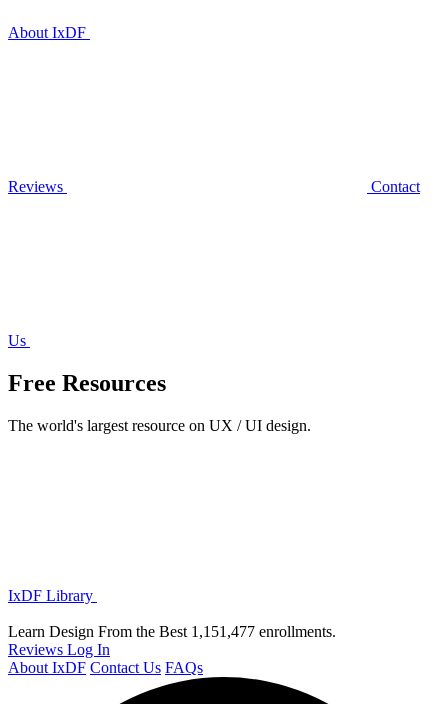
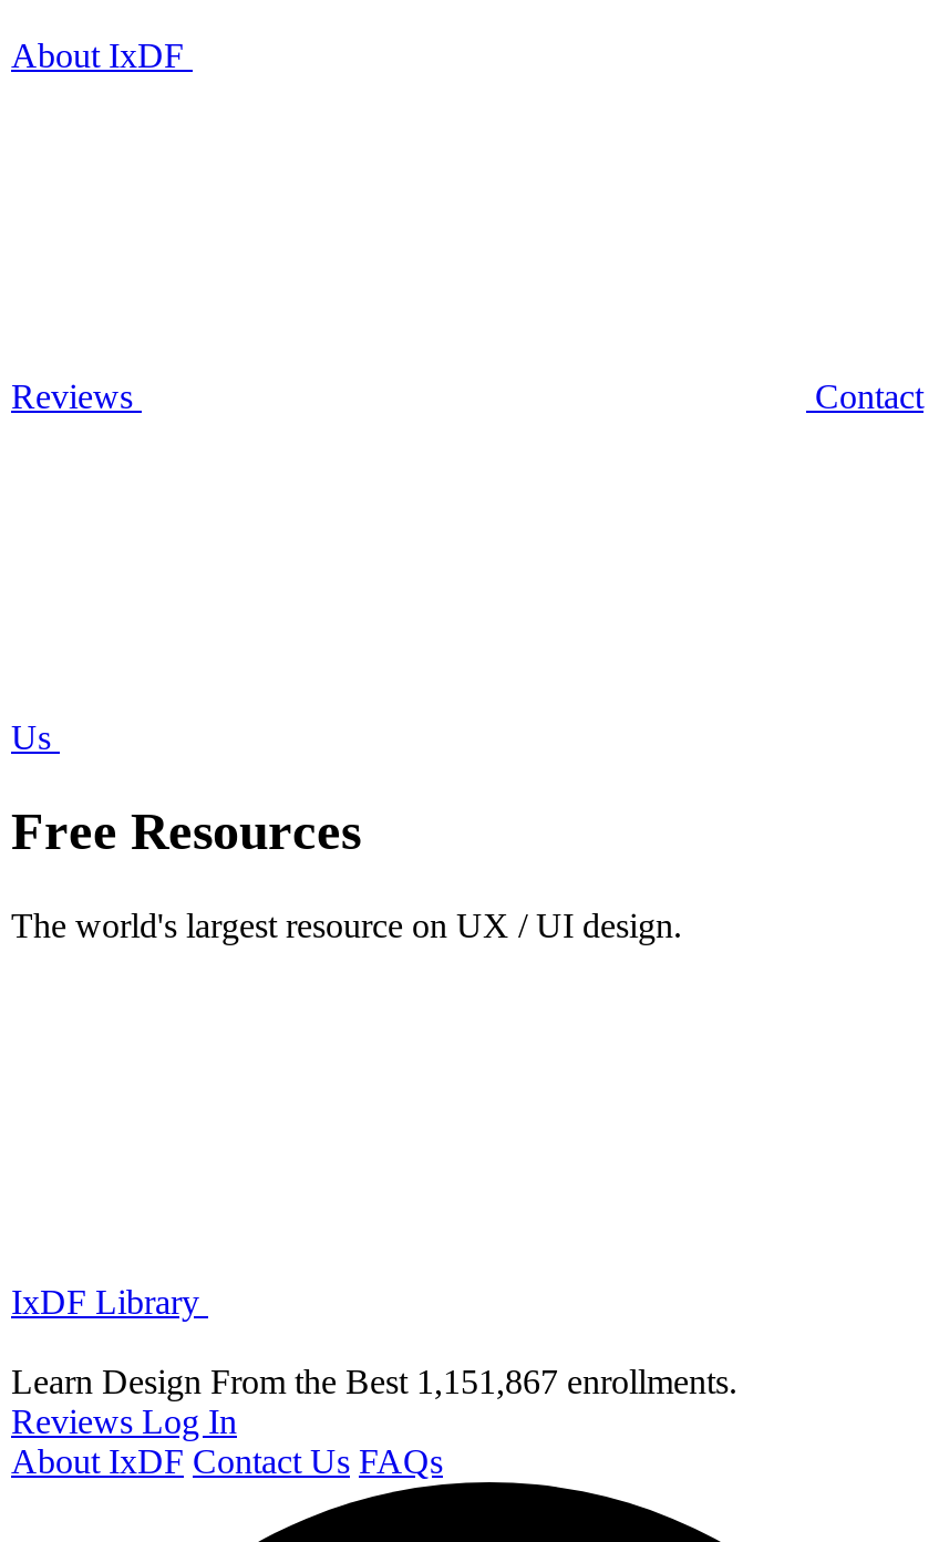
- Learn Design From the Best 1,151,477 enrollments.
+ Learn Design From the Best 1,151,867 enrollments.
